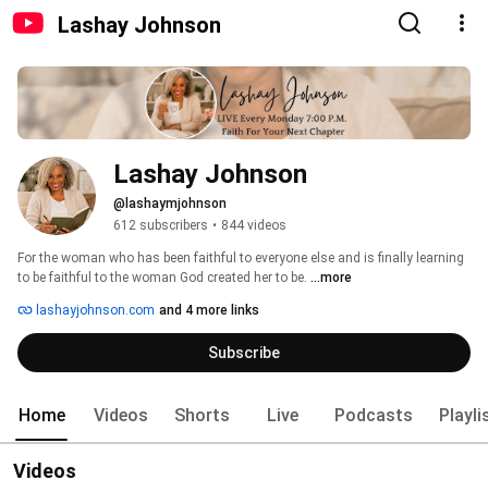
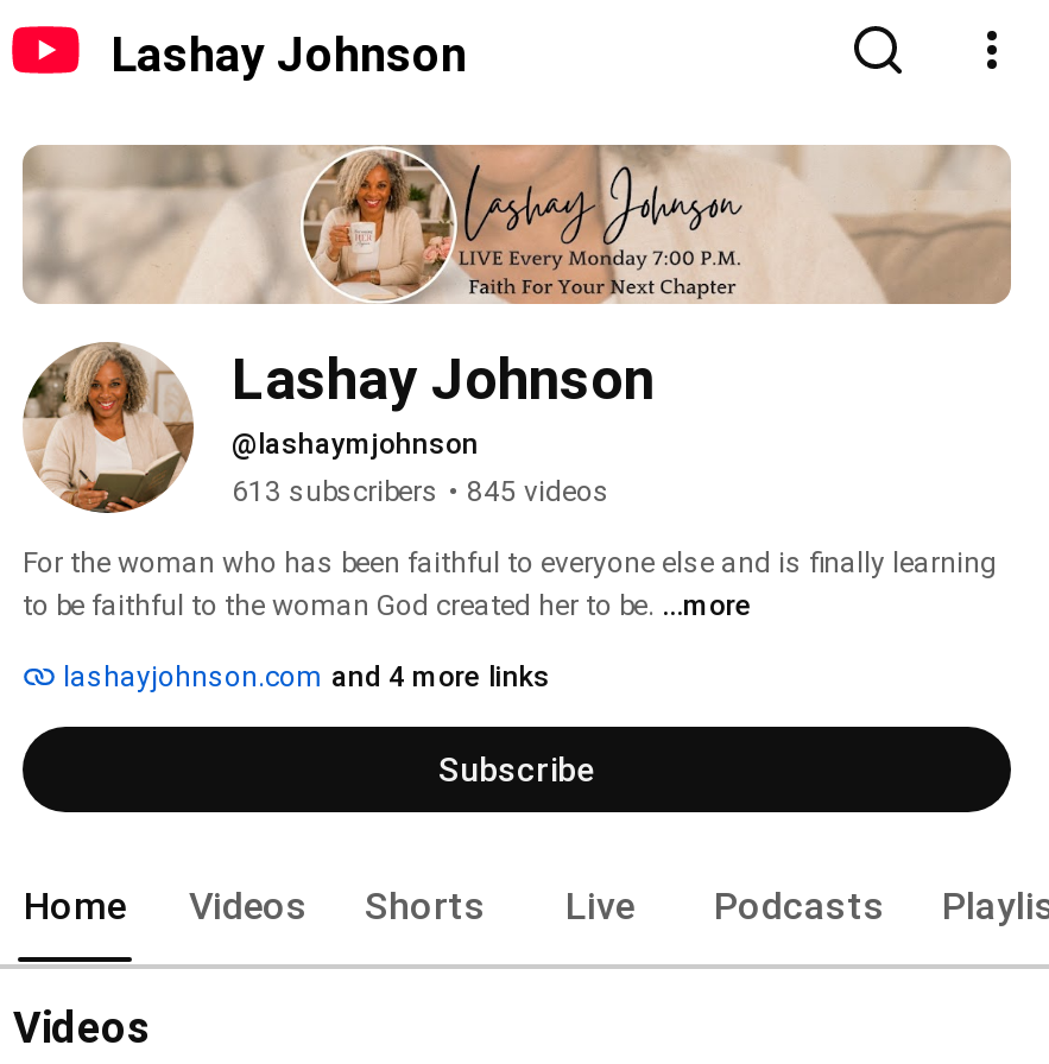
- 612 subscribers • 844 videos
+ 613 subscribers • 845 videos
